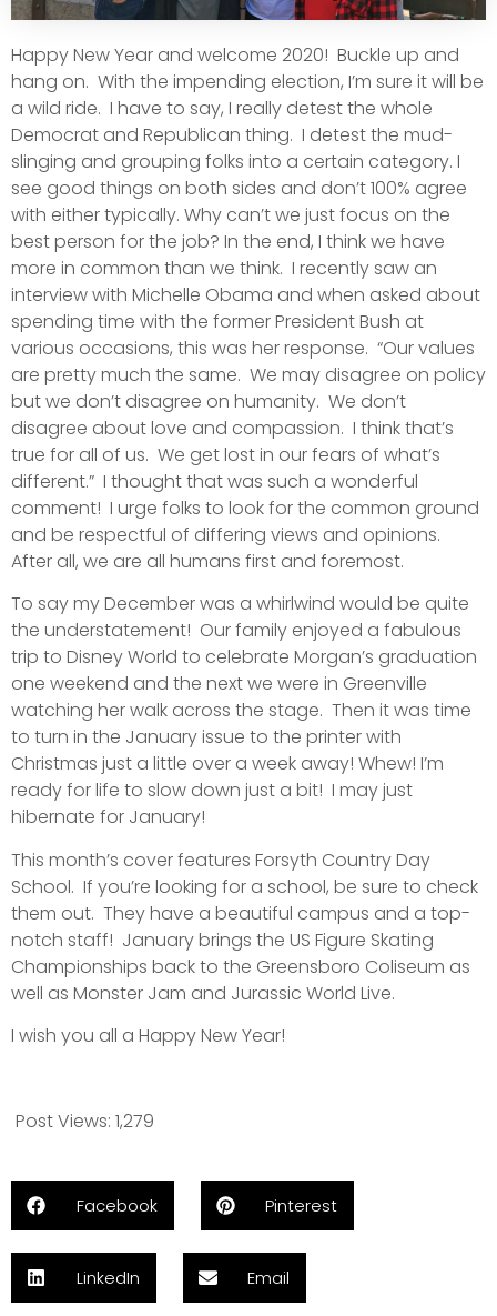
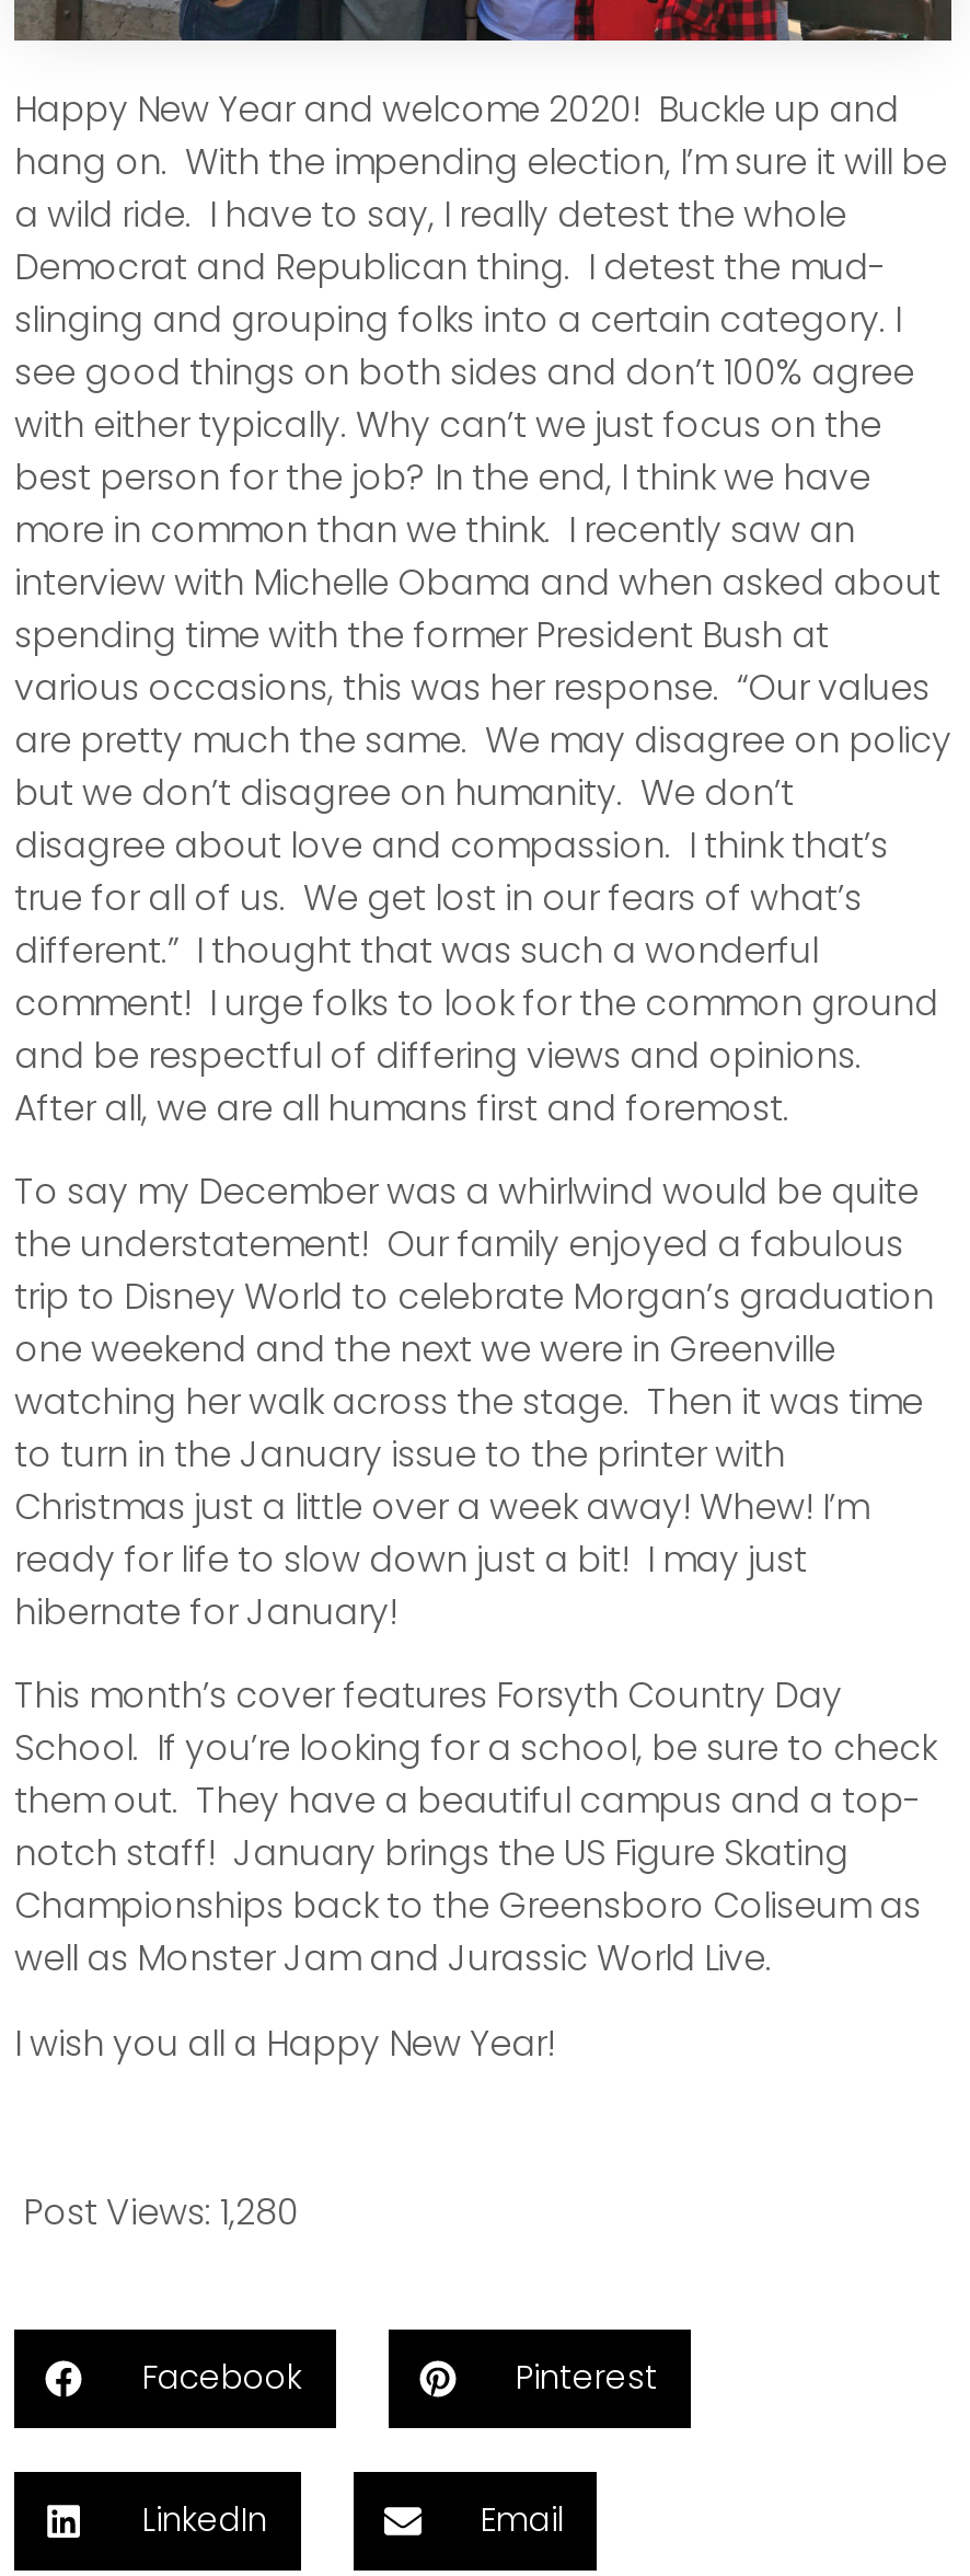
- Post Views: 1,279
+ Post Views: 1,280
